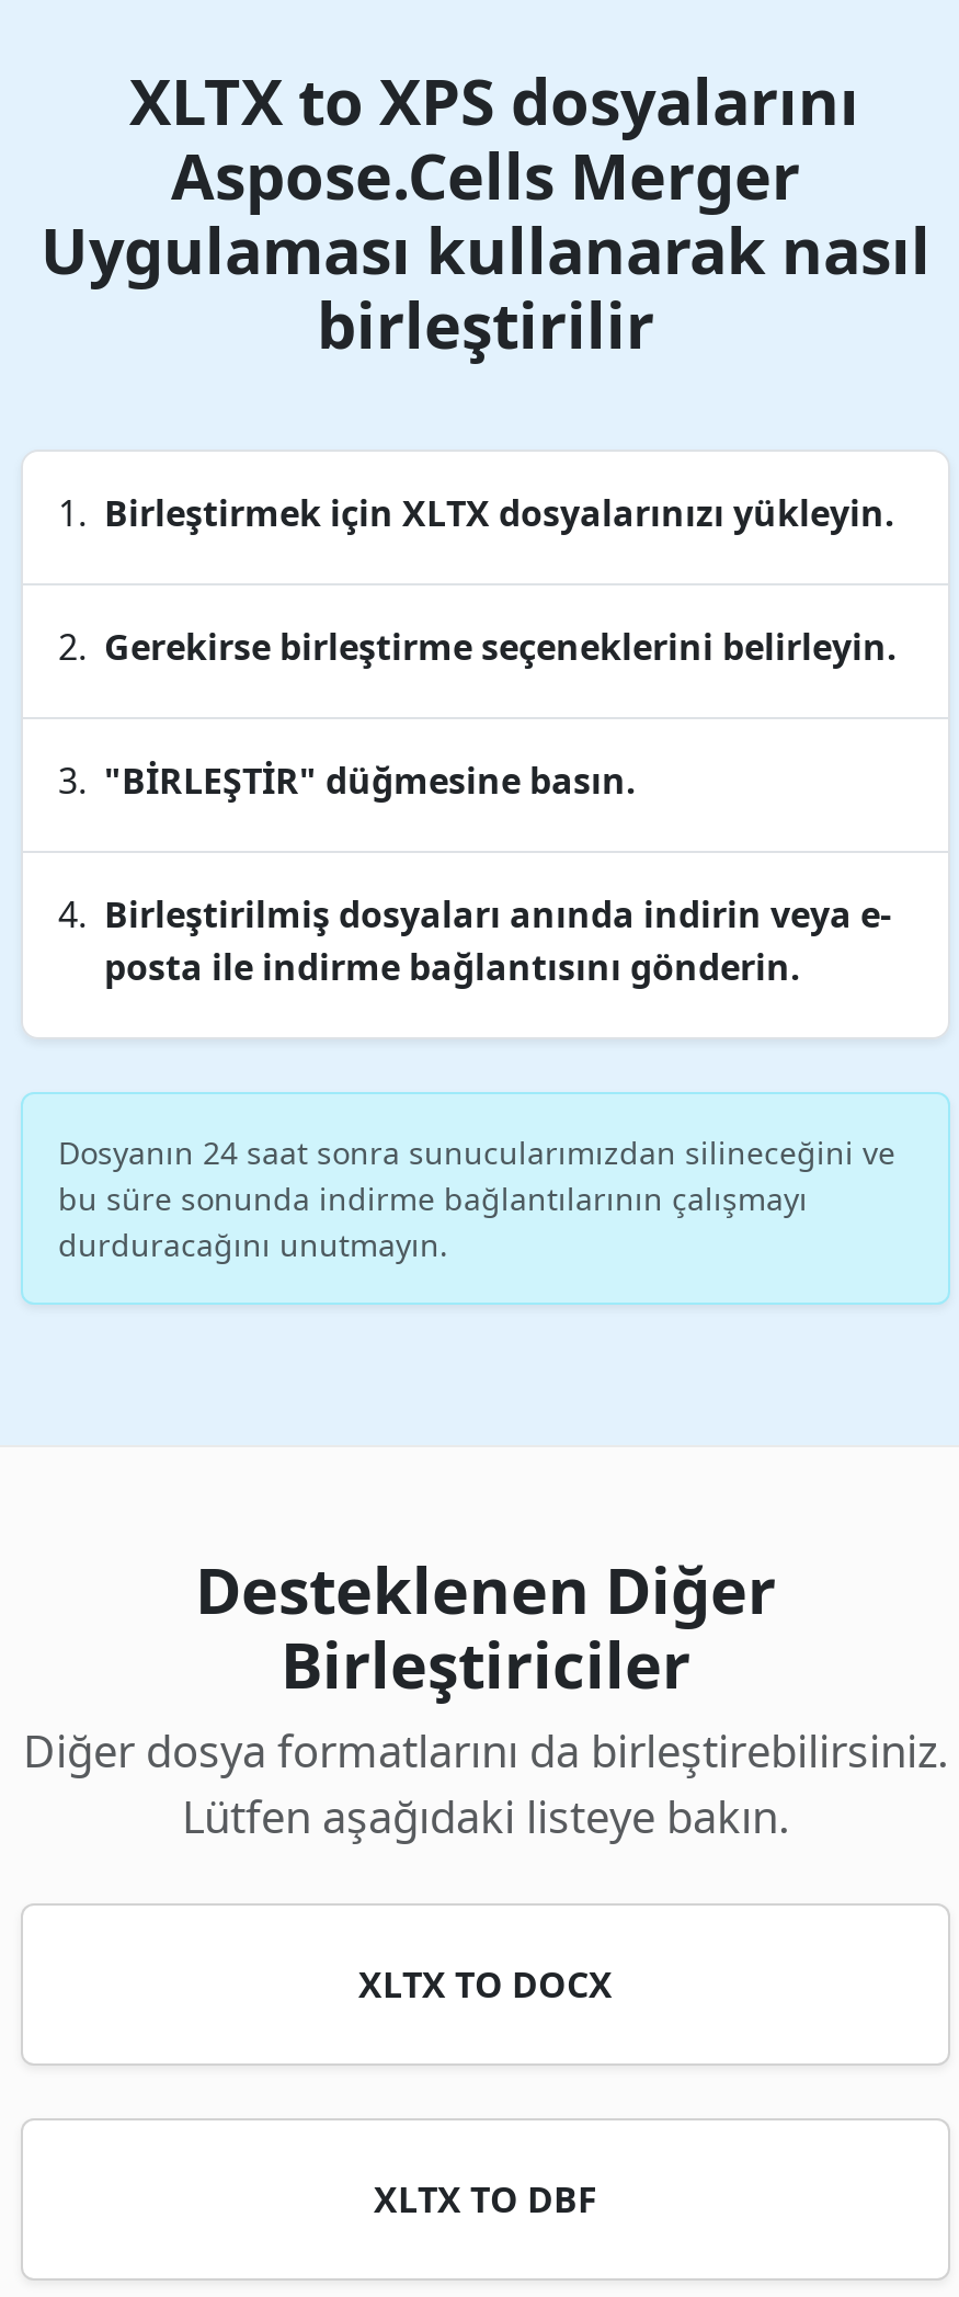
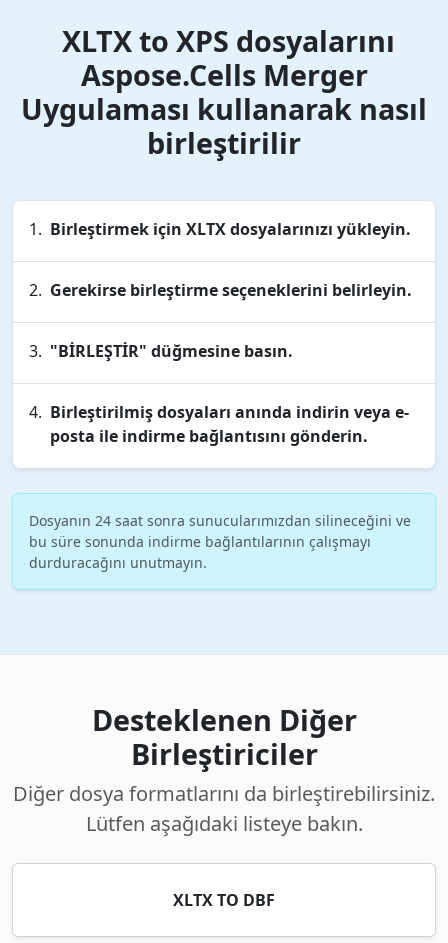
- XLTX TO DOCX
